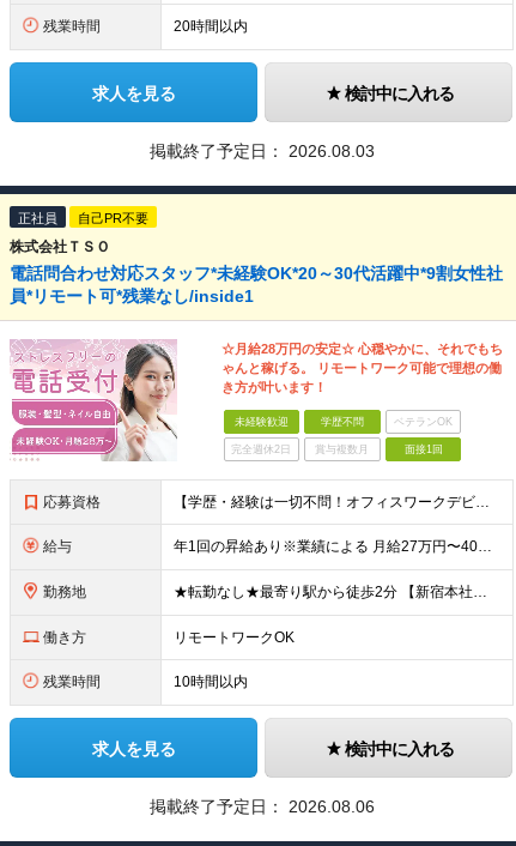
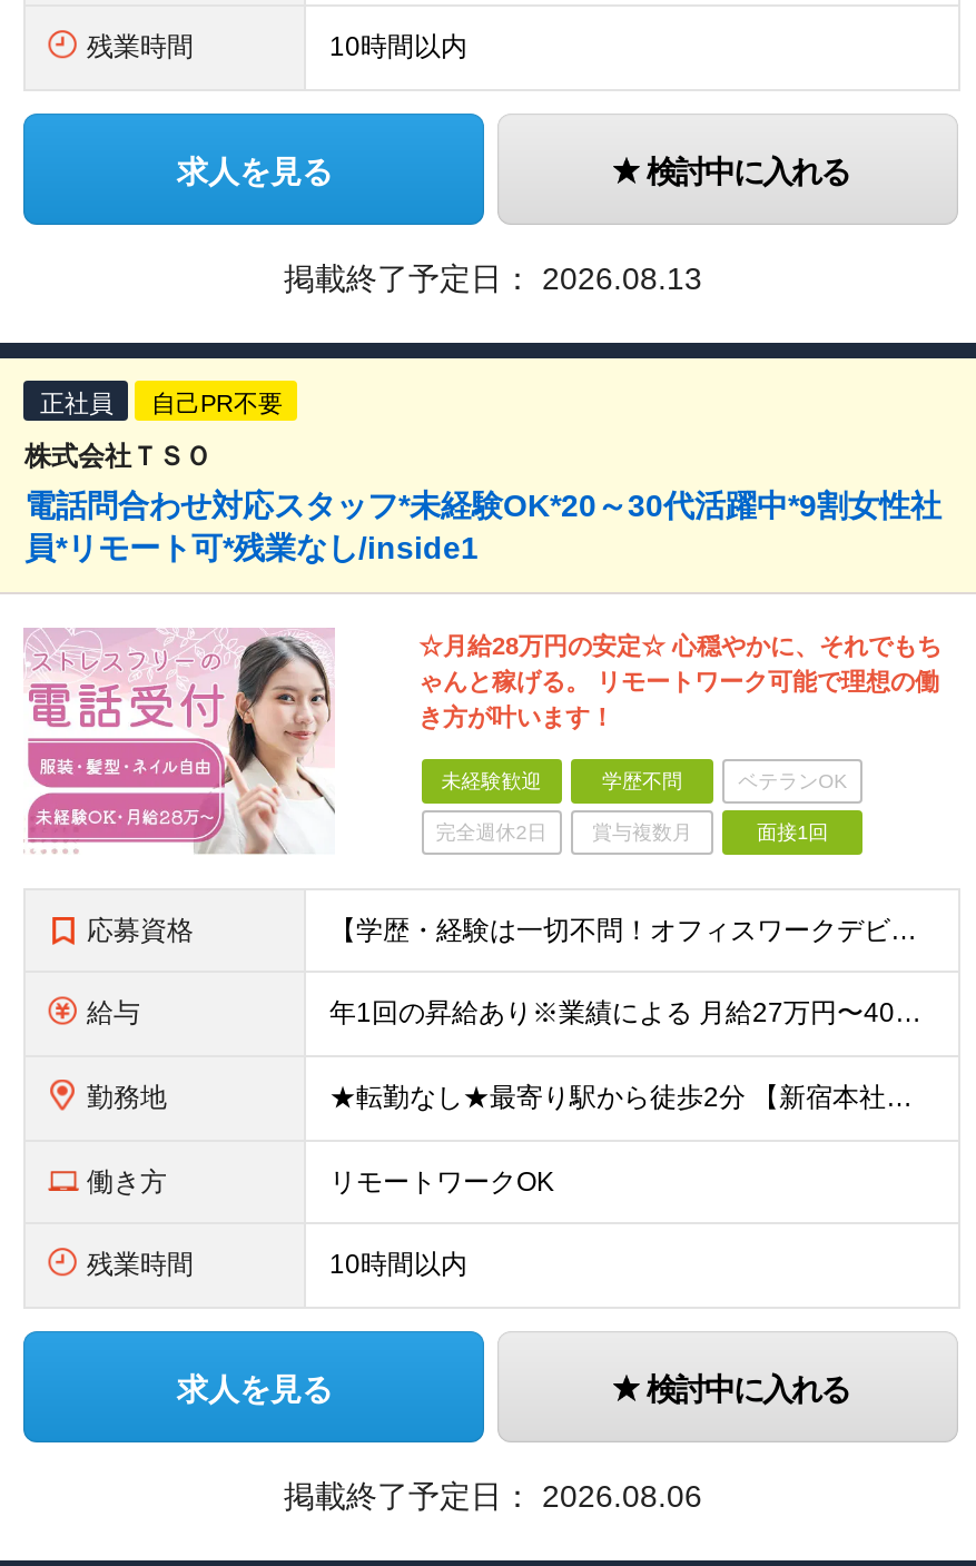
- 20時間以内
+ 10時間以内

- 掲載終了予定日：2026.08.03
+ 掲載終了予定日：2026.08.13
